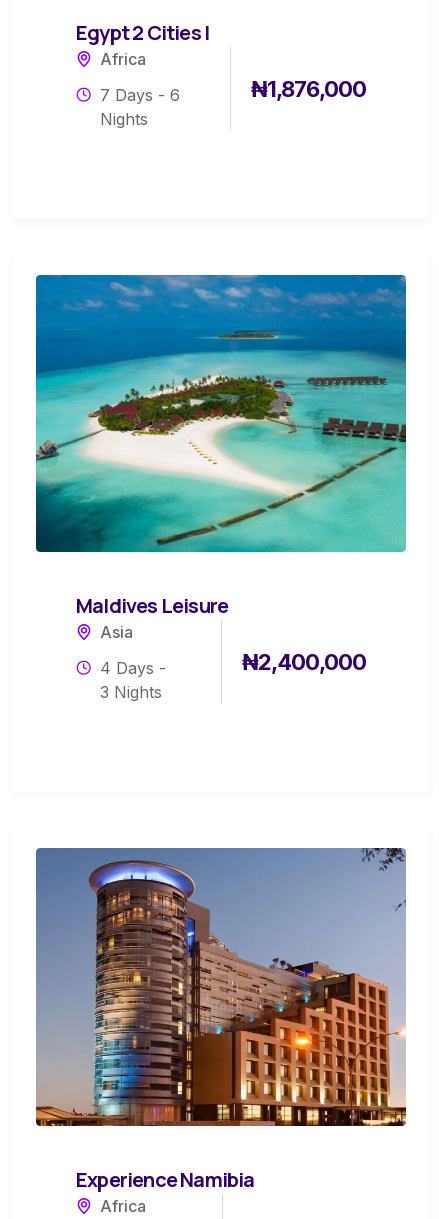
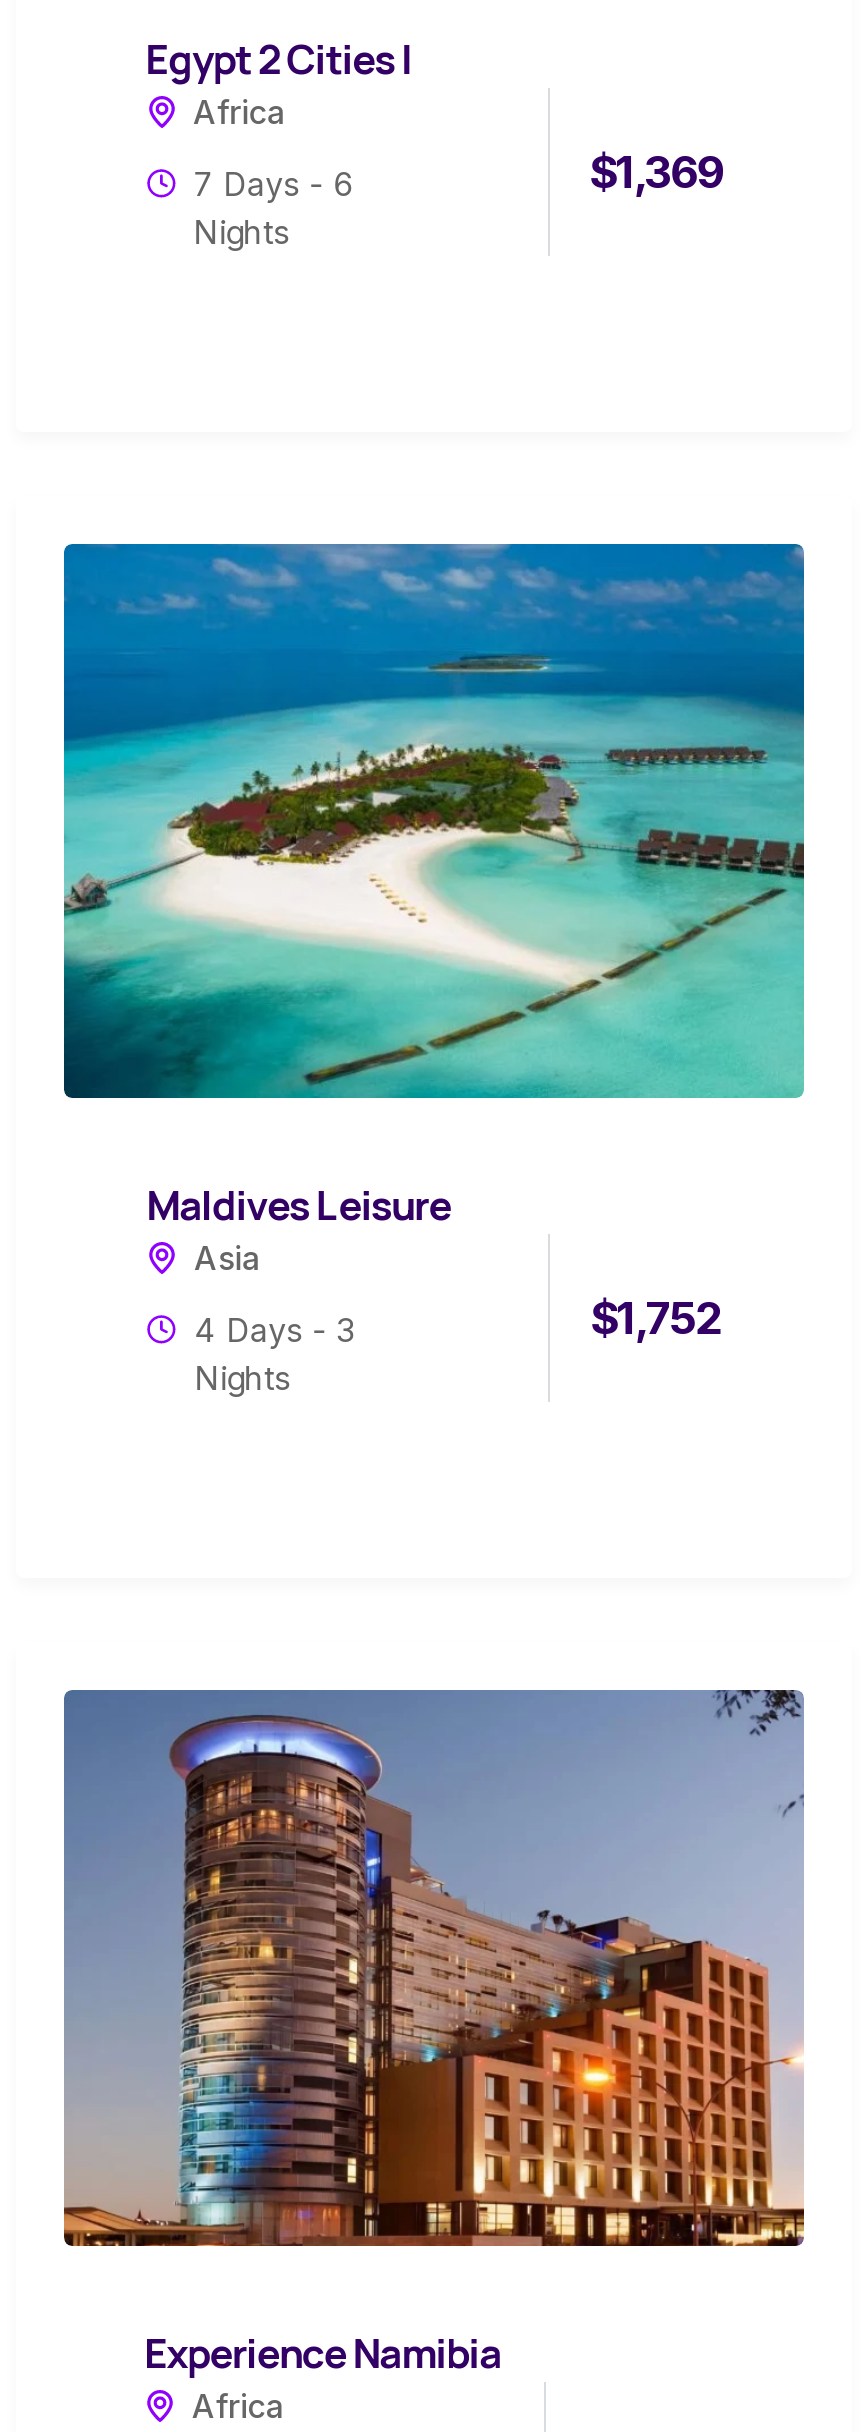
- ₦1,876,000
+ $1,369

- ₦2,400,000
+ $1,752
